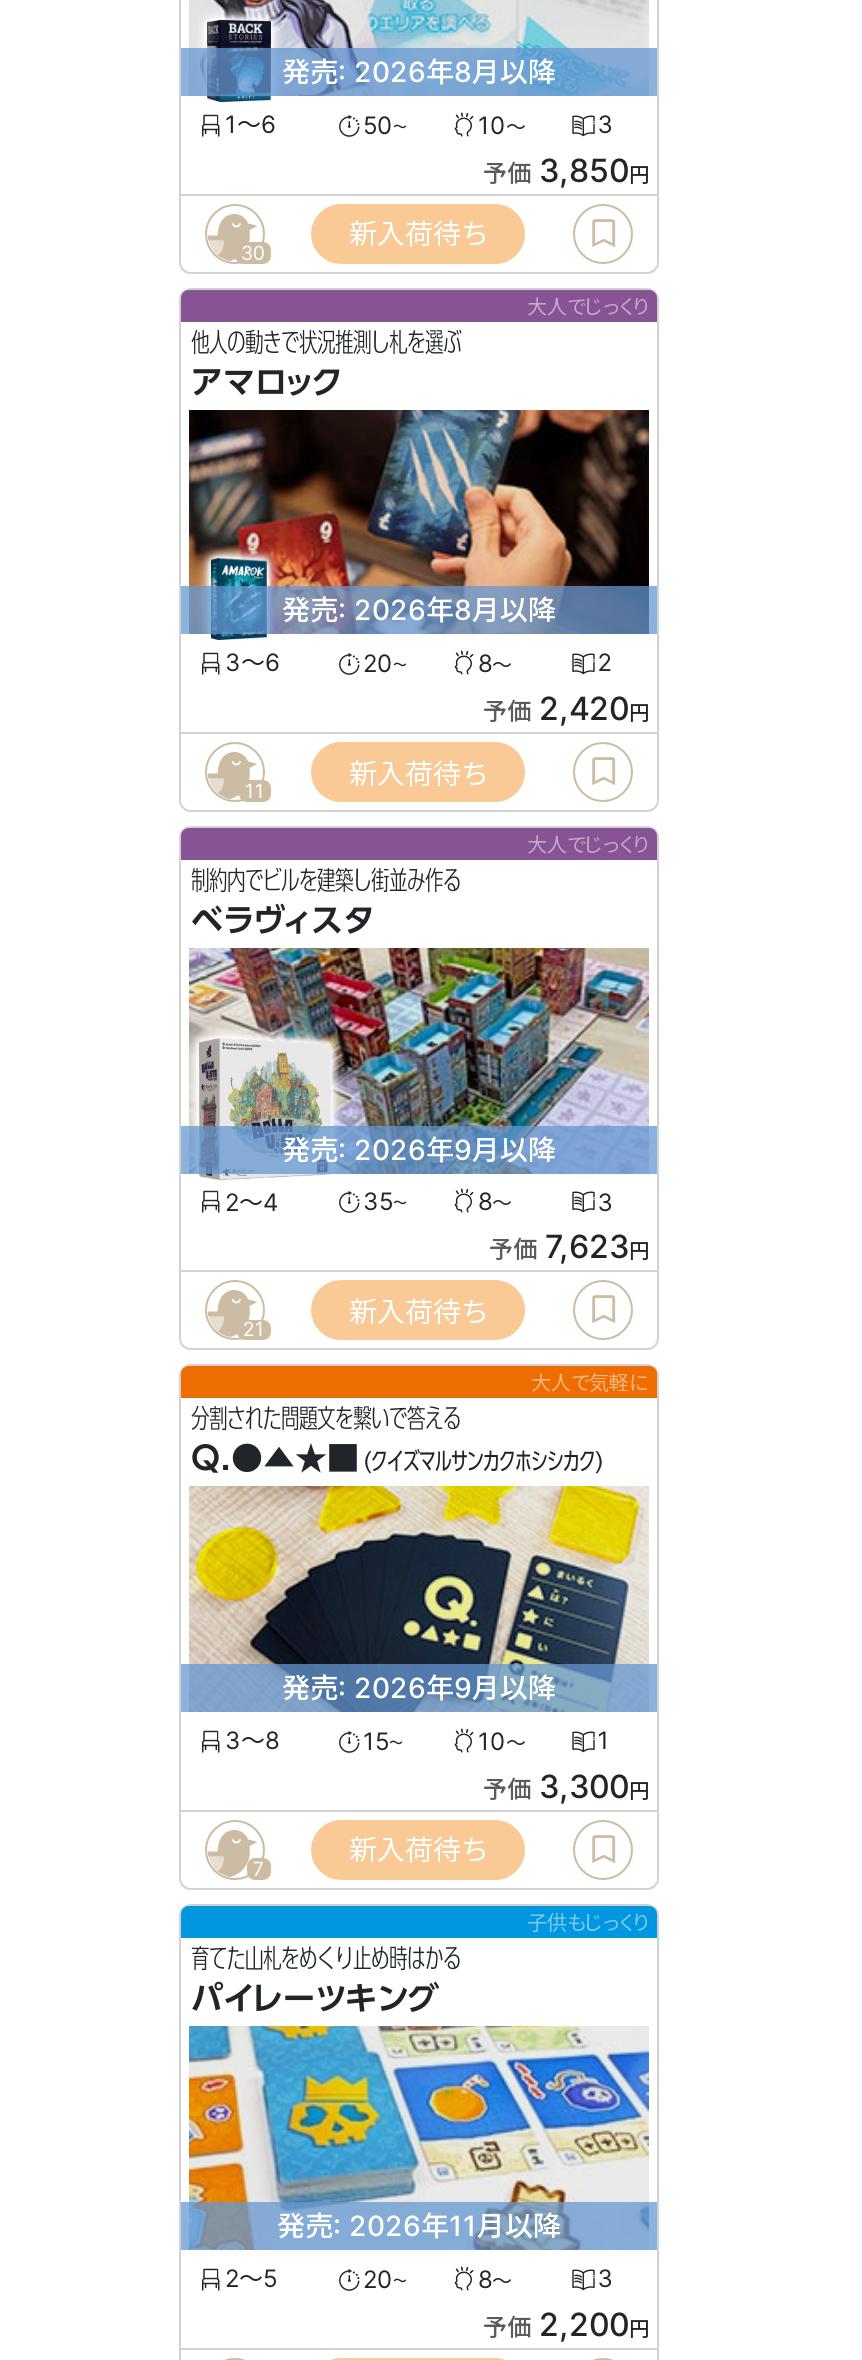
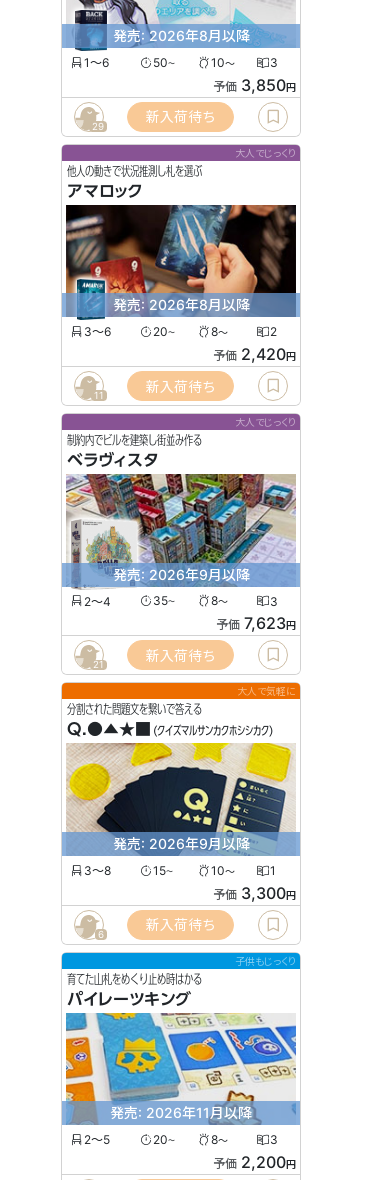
- 30
+ 29

- 7
+ 6
